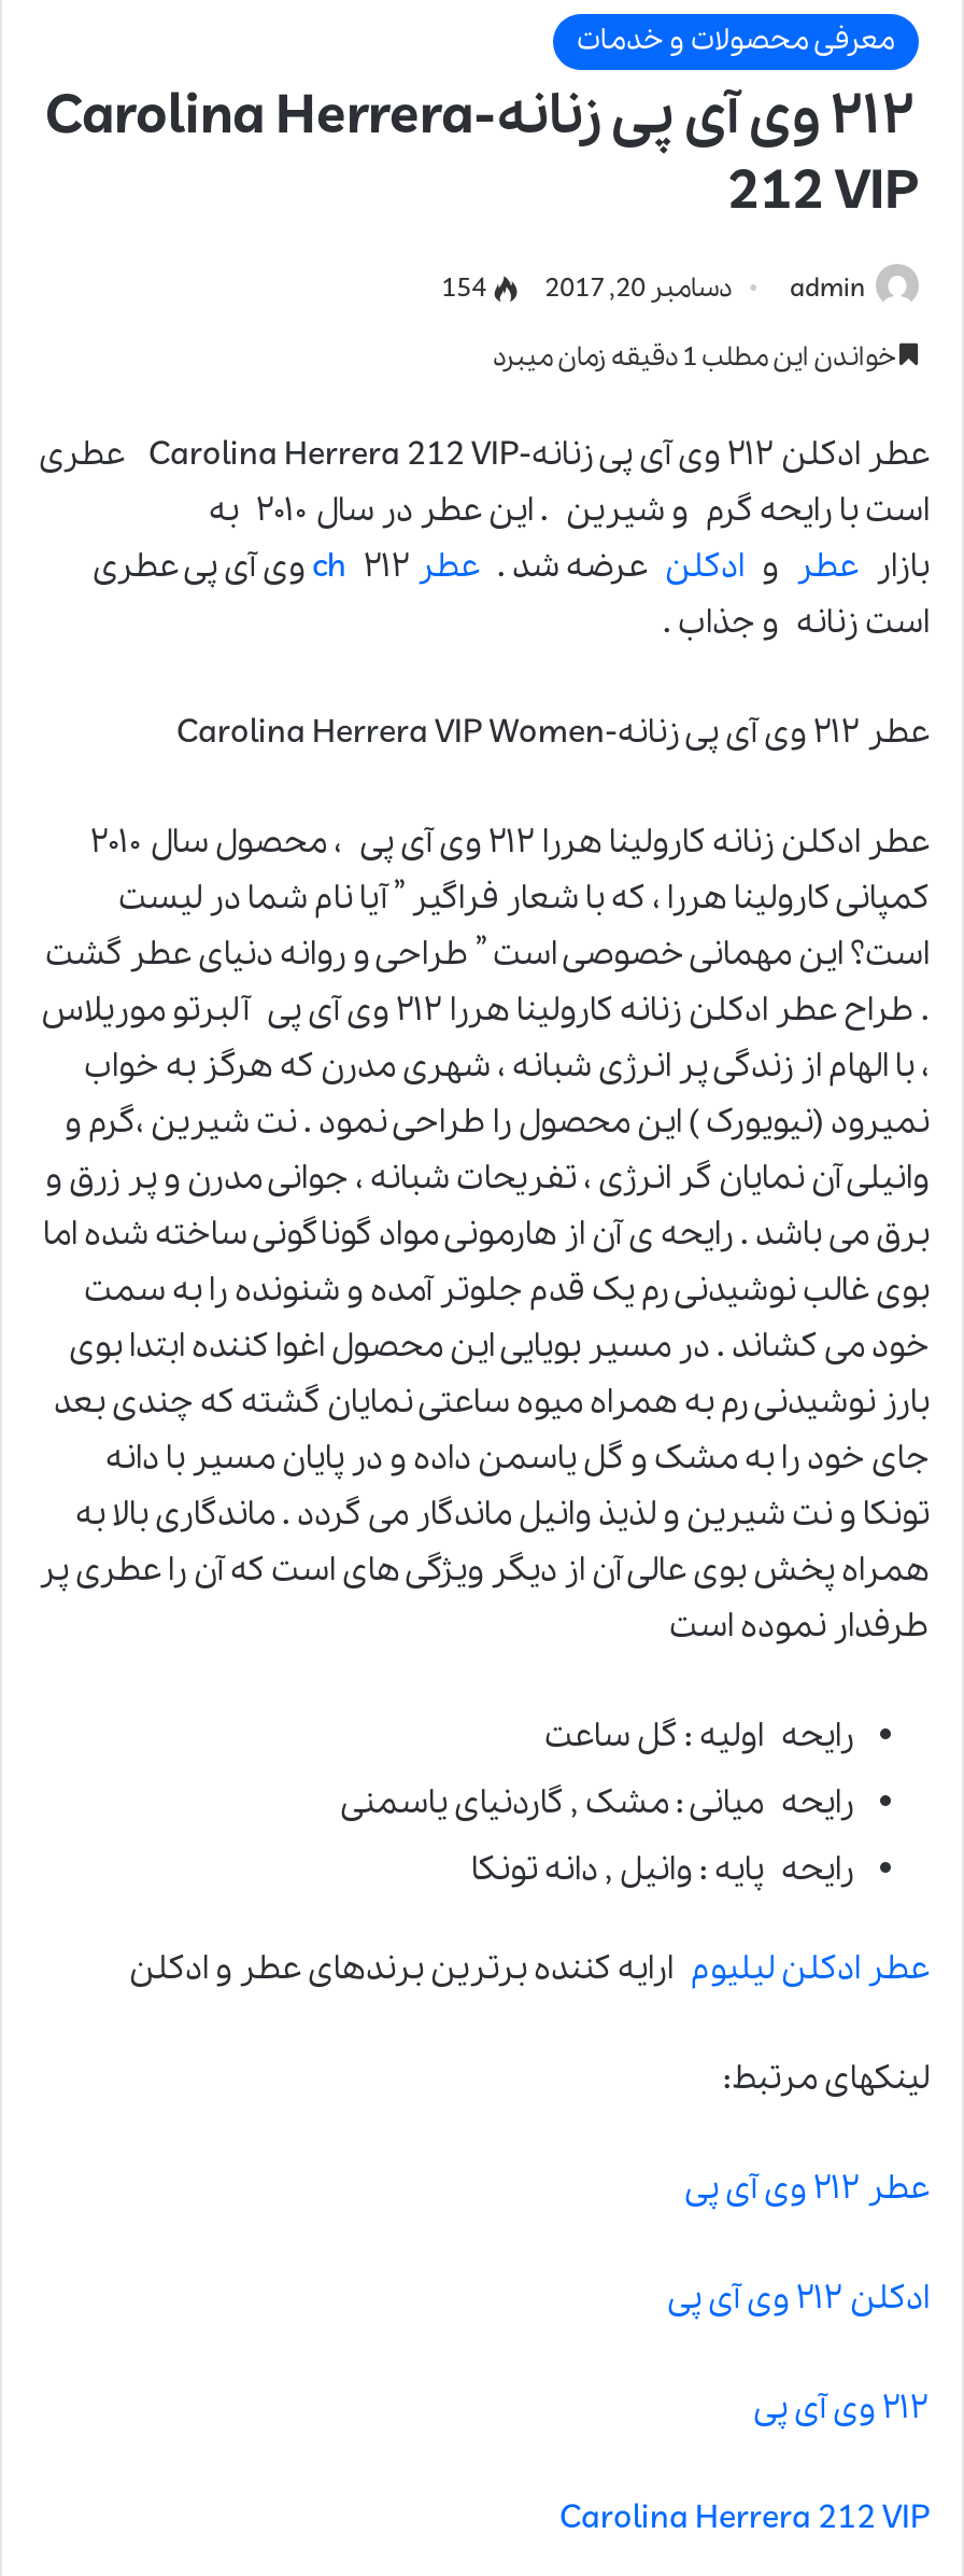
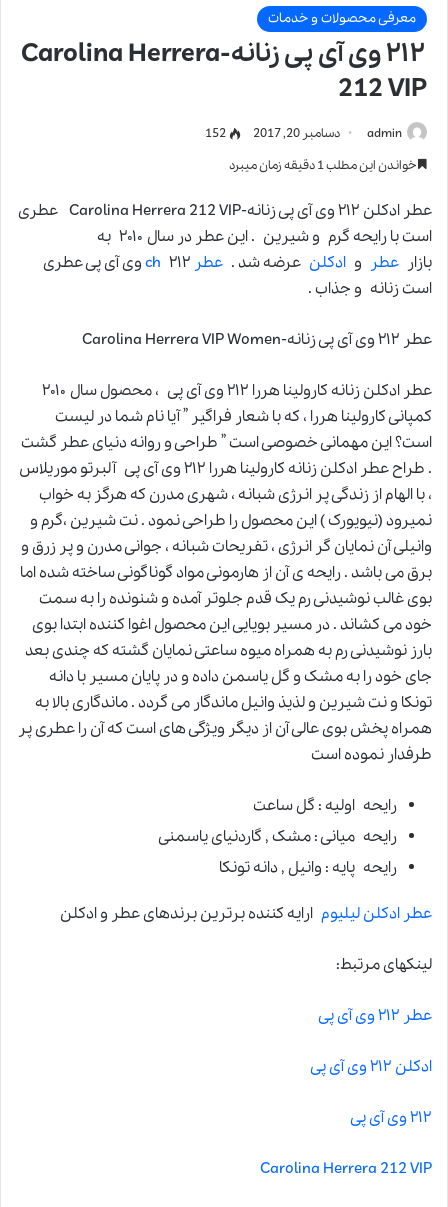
- 154
+ 152
